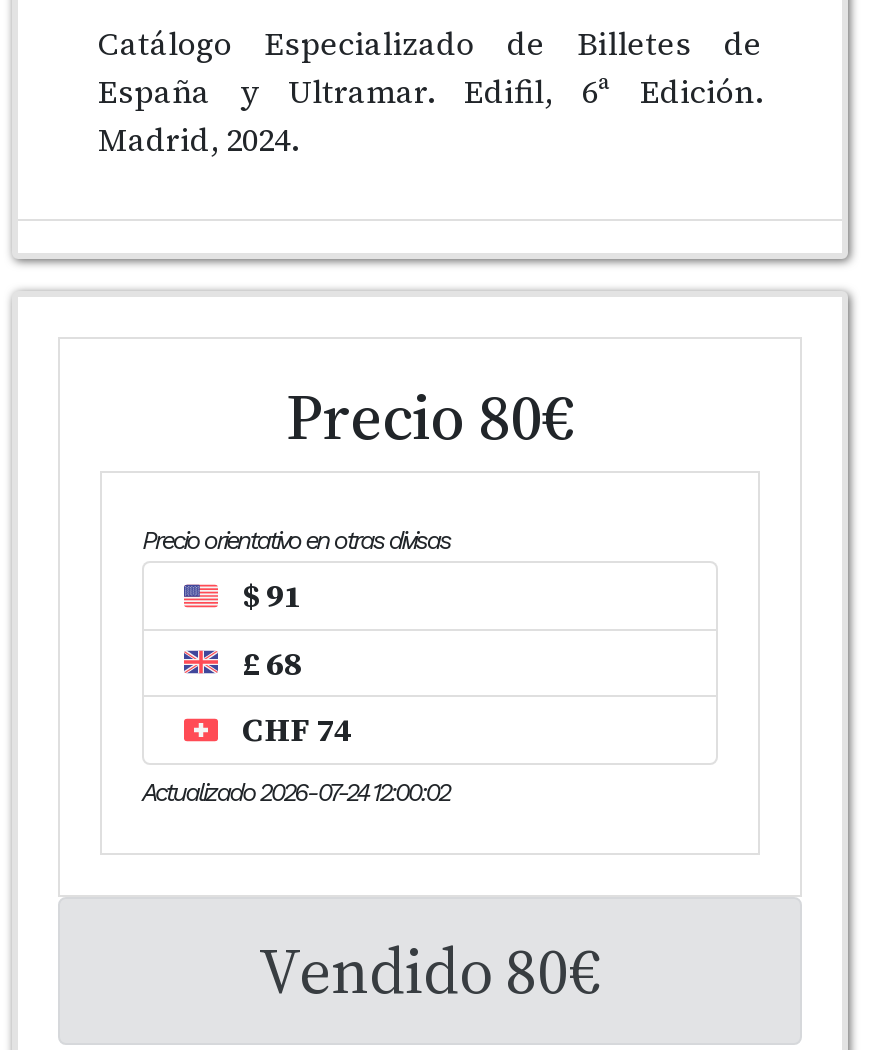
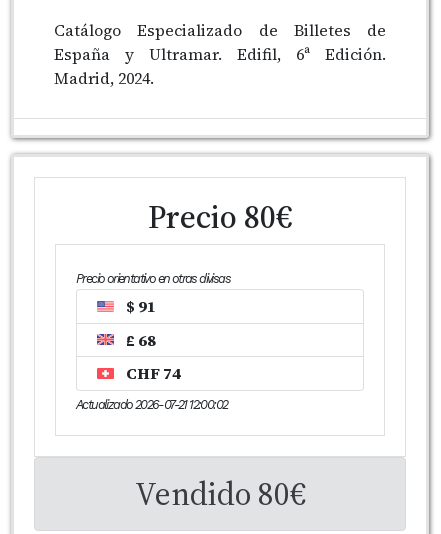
- Actualizado 2026-07-24 12:00:02
+ Actualizado 2026-07-21 12:00:02
